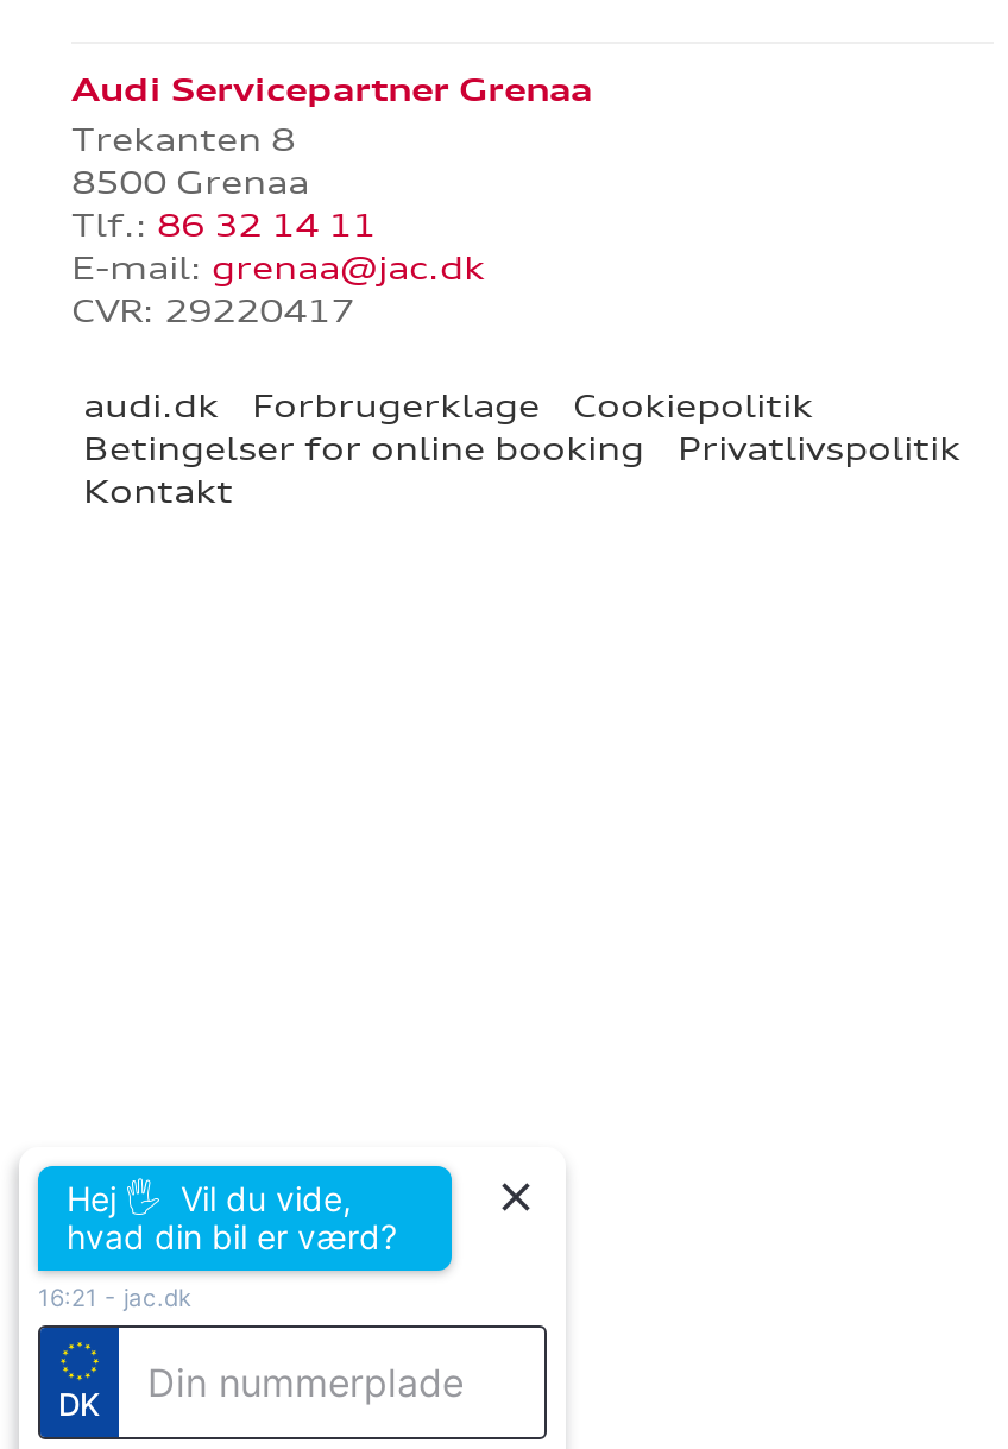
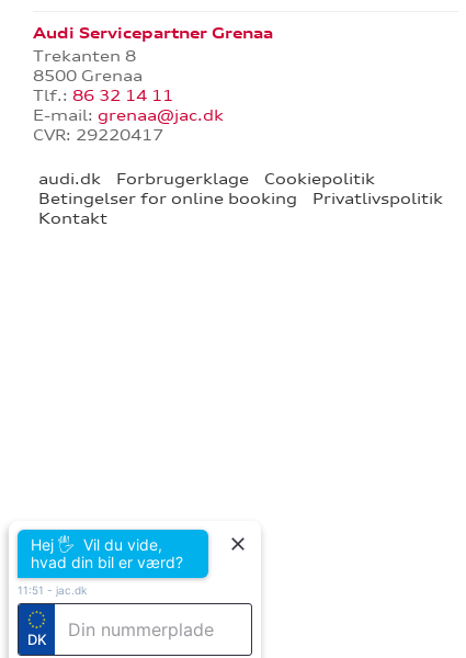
- 16:21 - jac.dk
+ 11:51 - jac.dk
